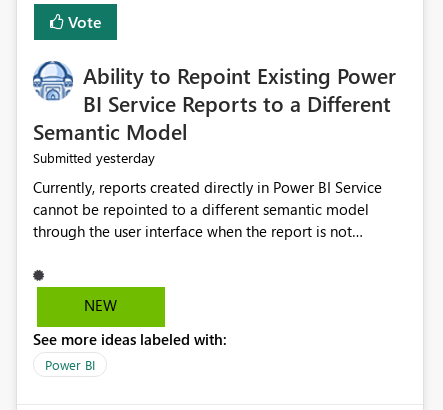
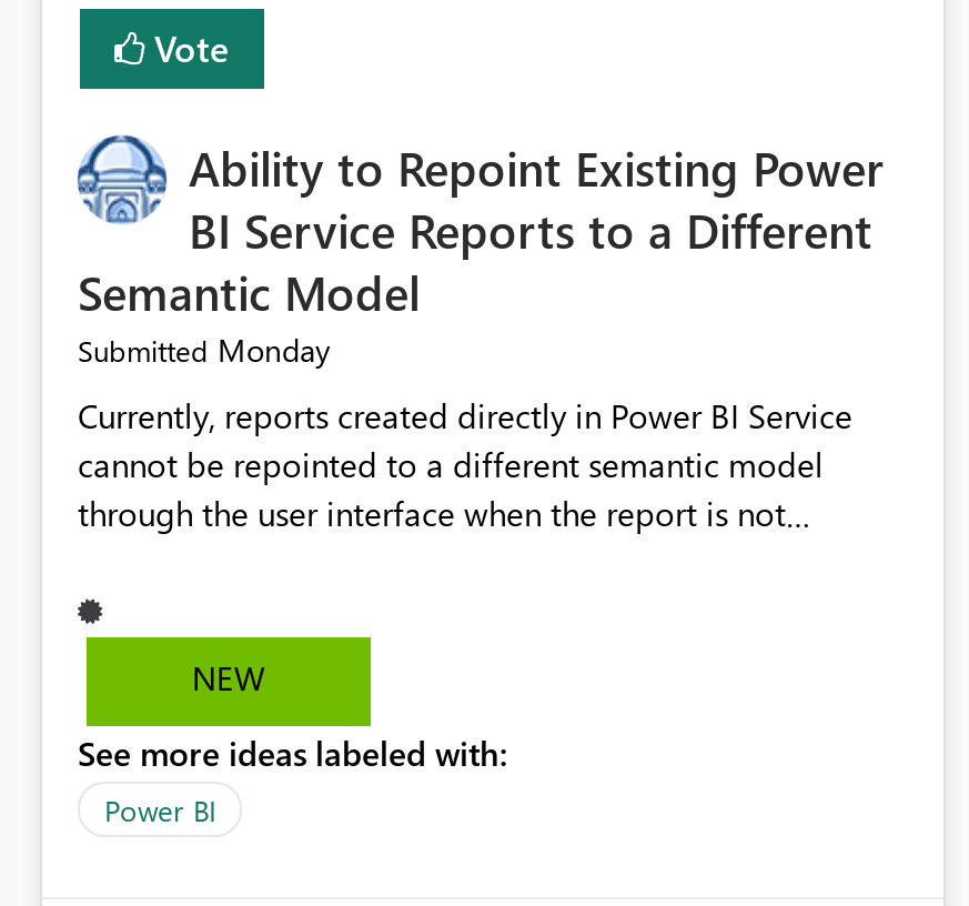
- Submitted yesterday
+ Submitted Monday
